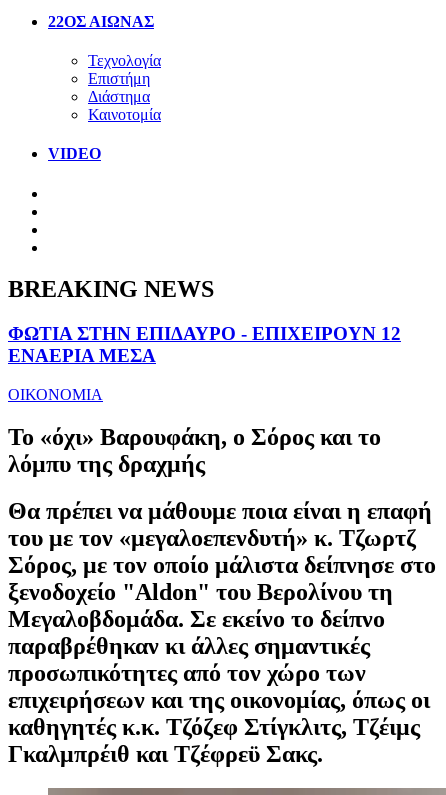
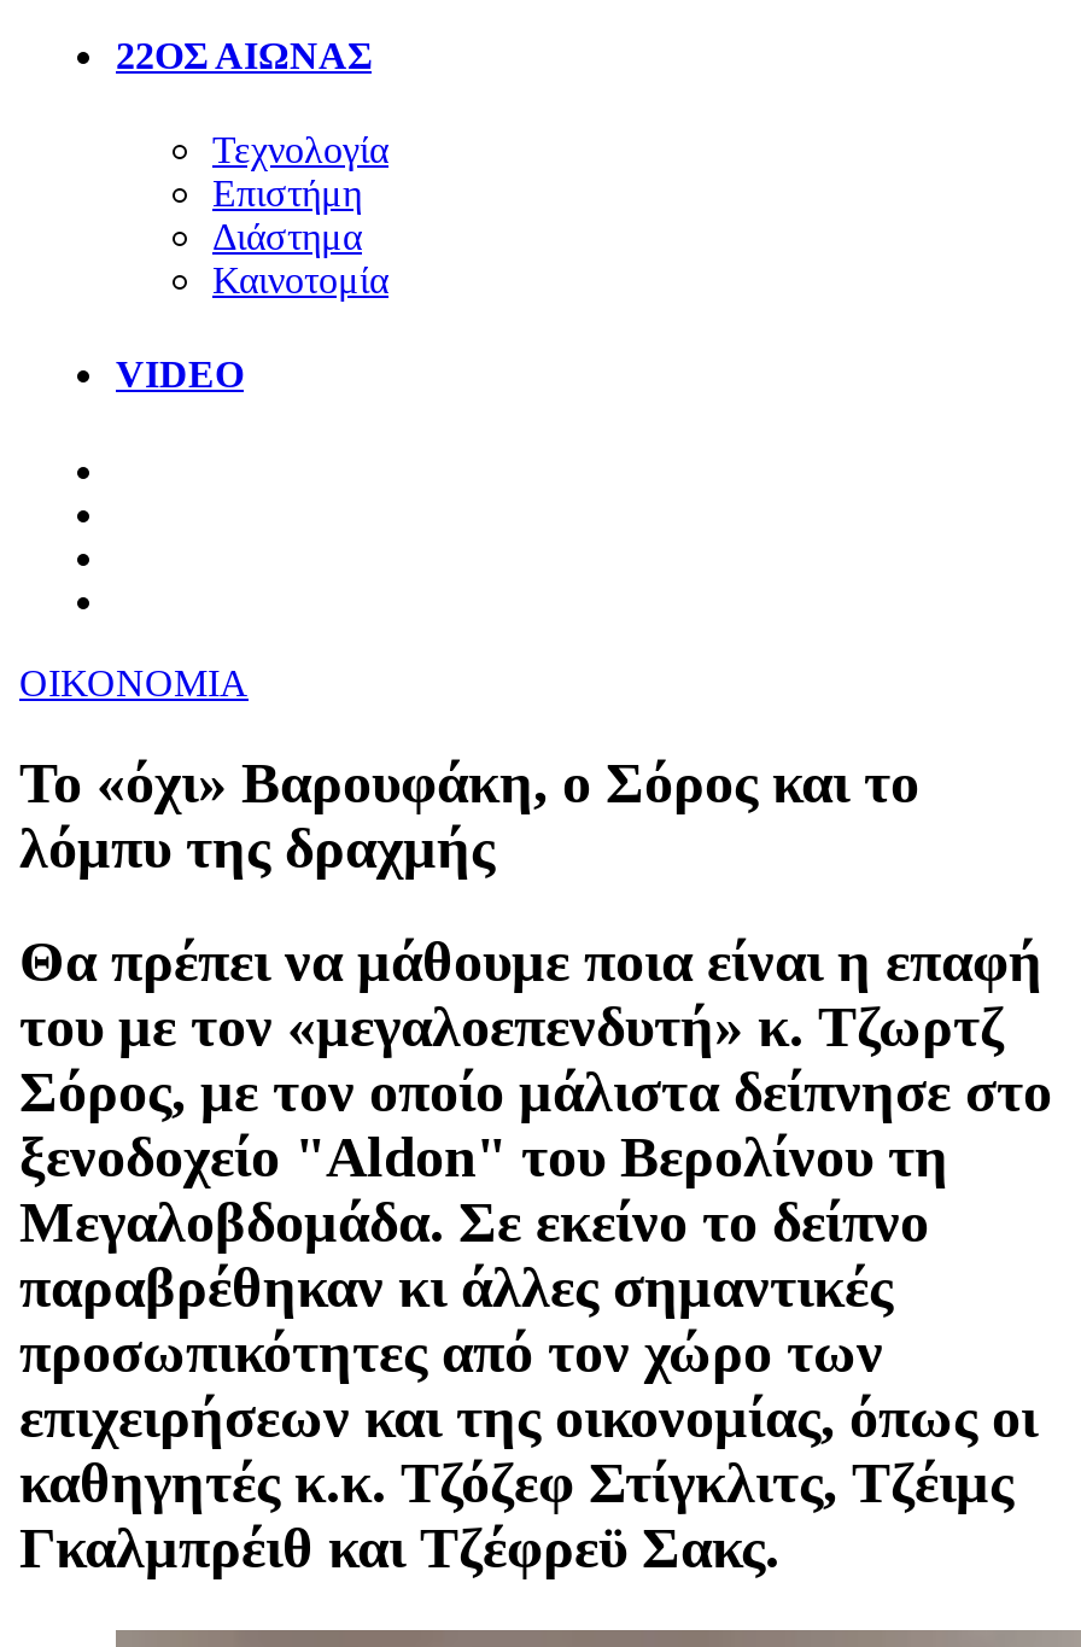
- BREAKING NEWS
- ΦΩΤΙΑ ΣΤΗΝ ΕΠΙΔΑΥΡΟ - ΕΠΙΧΕΙΡΟΥΝ 12
- ΕΝΑΕΡΙΑ ΜΕΣΑ
